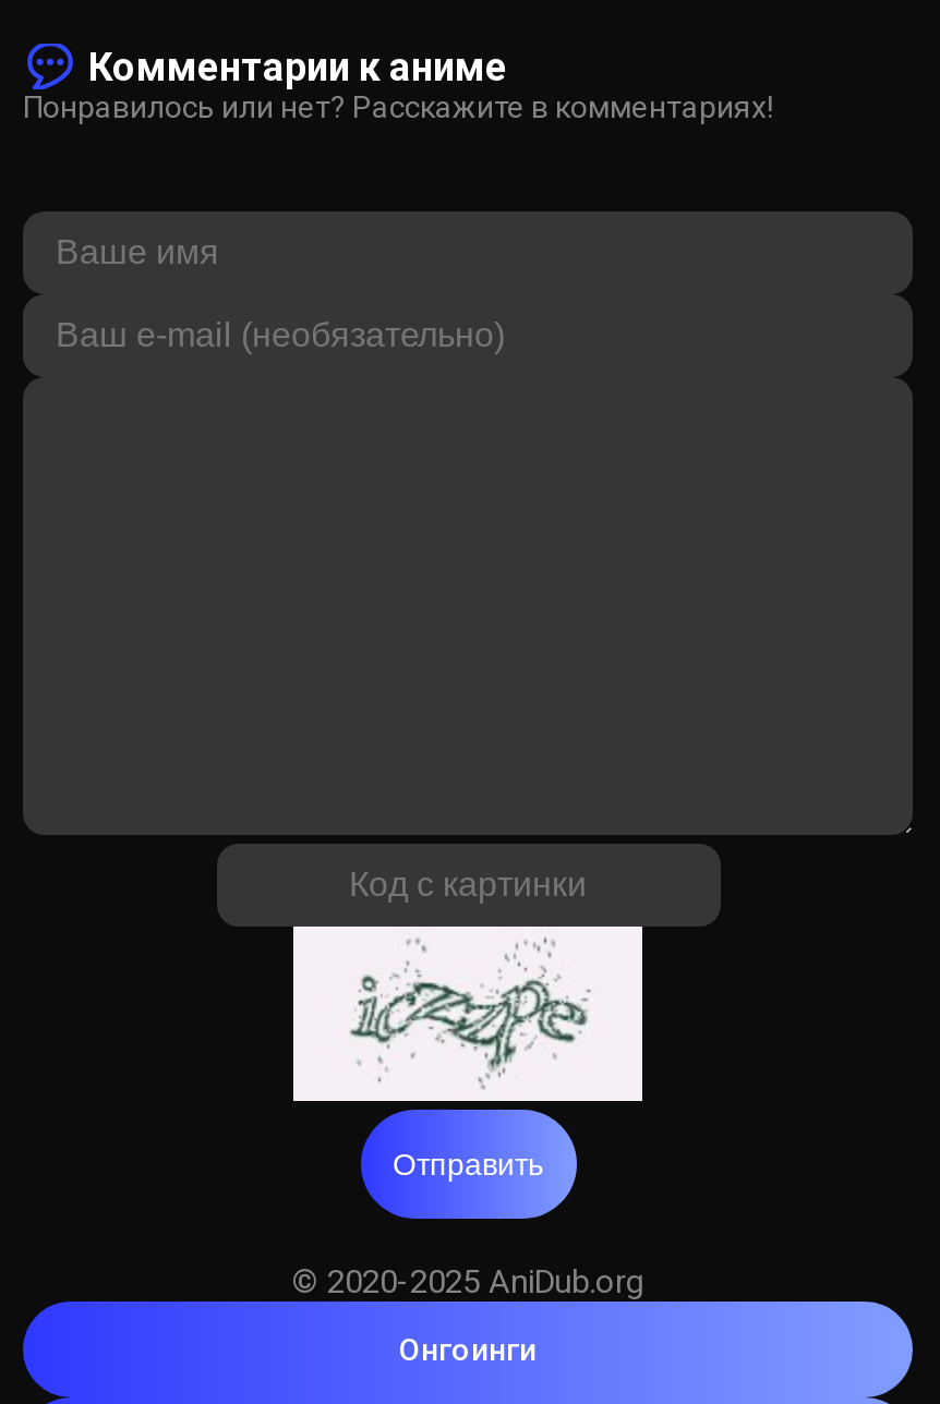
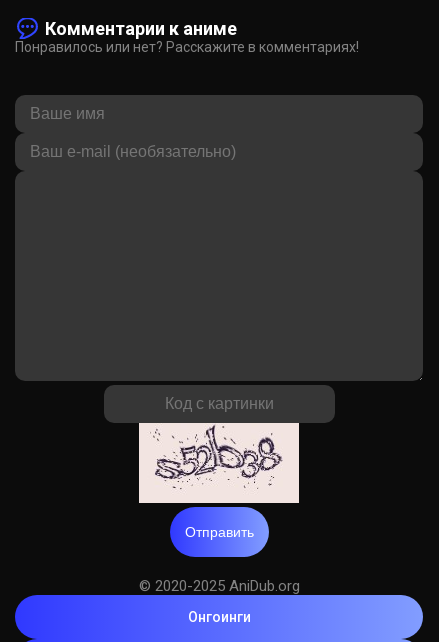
- [image]
+ [image]
